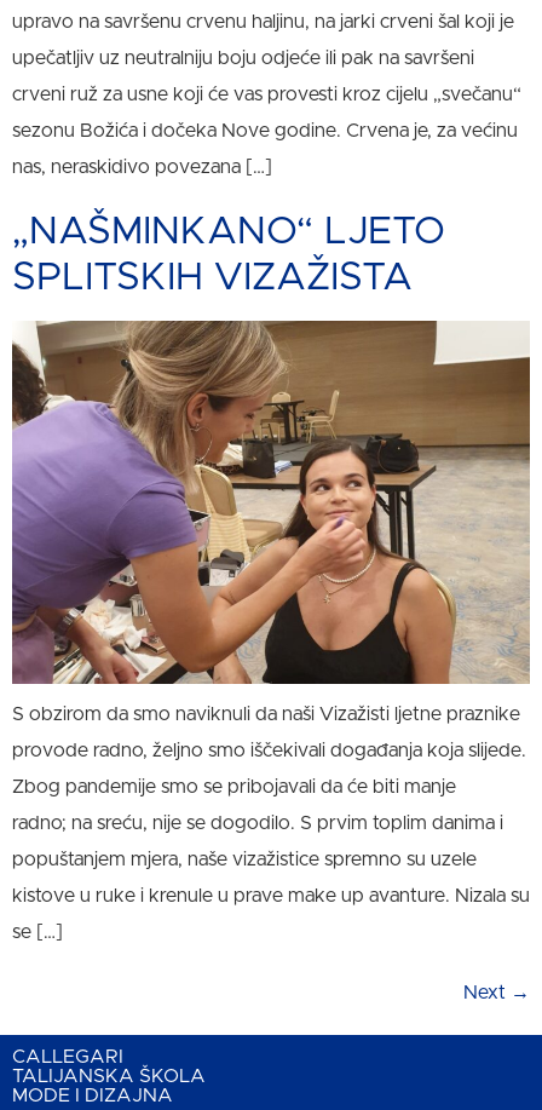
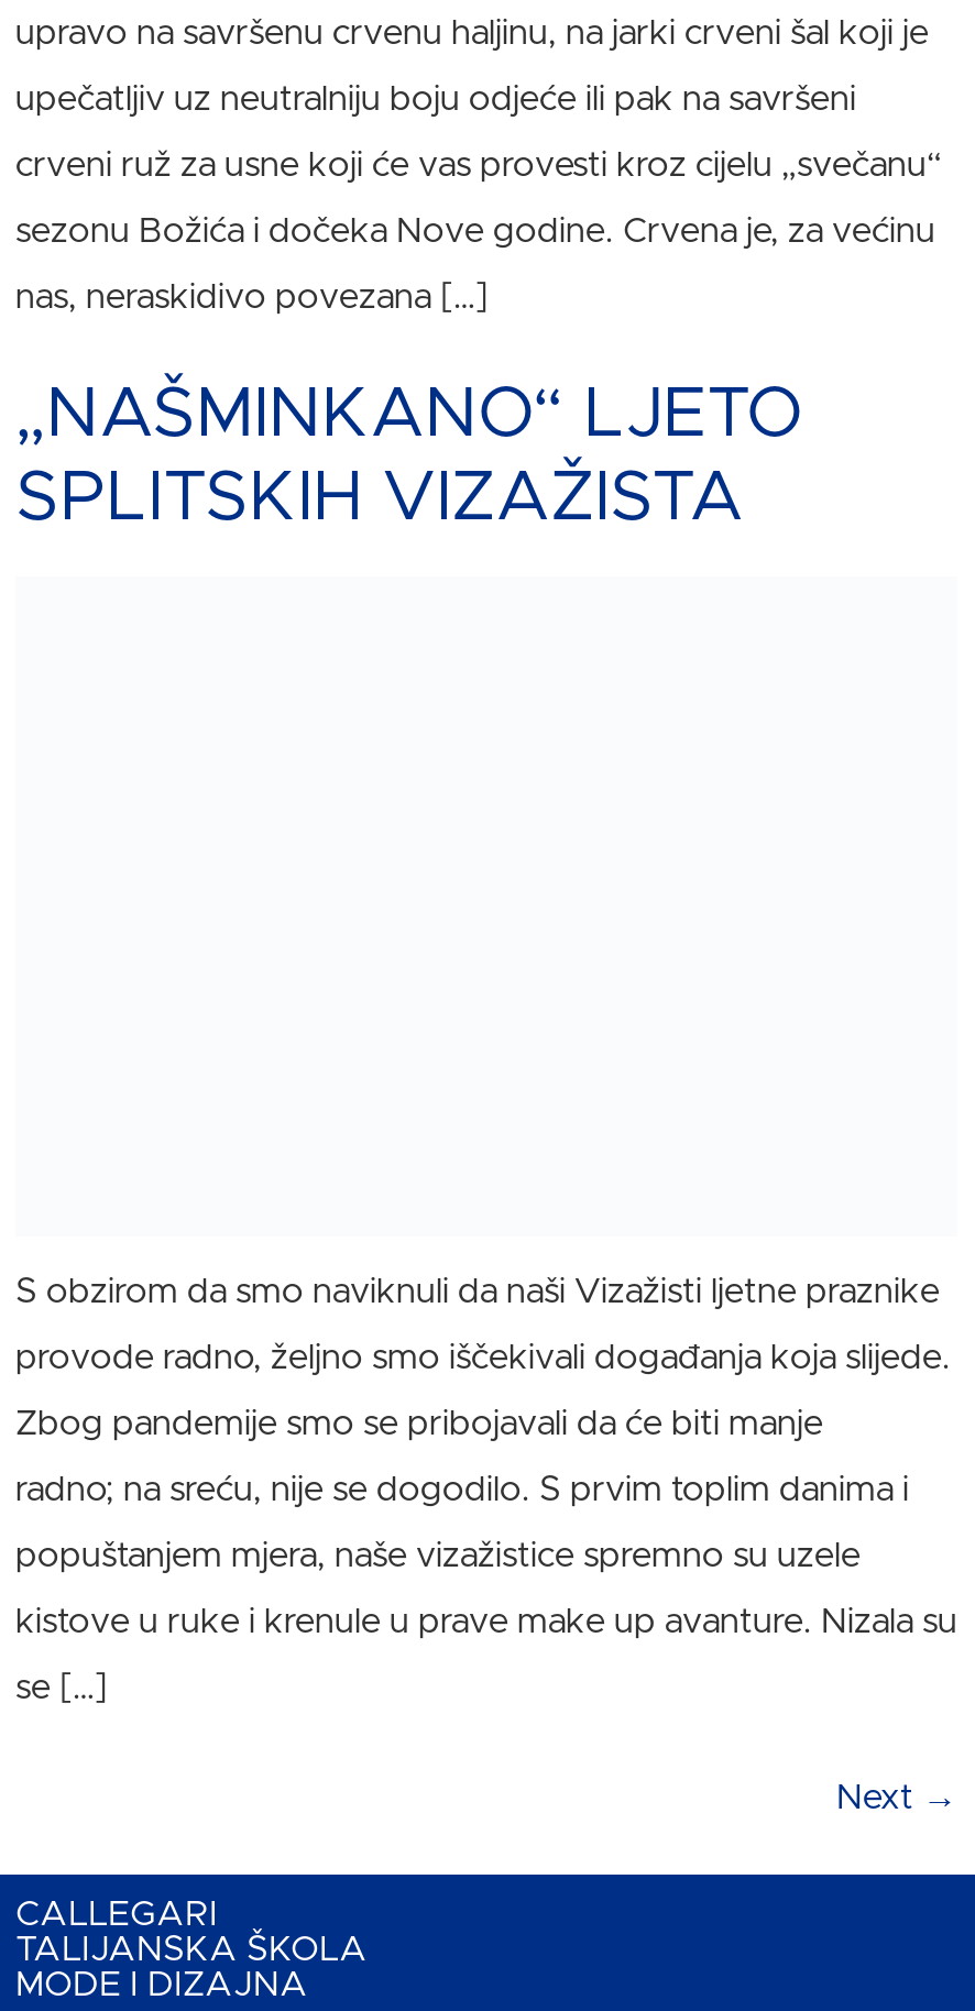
- [image]
